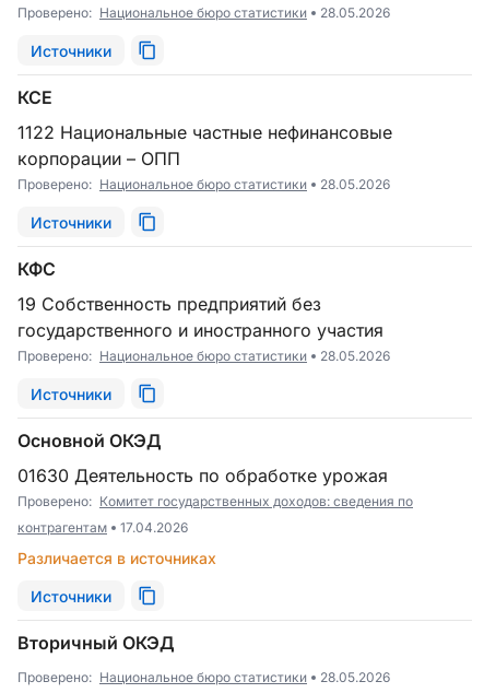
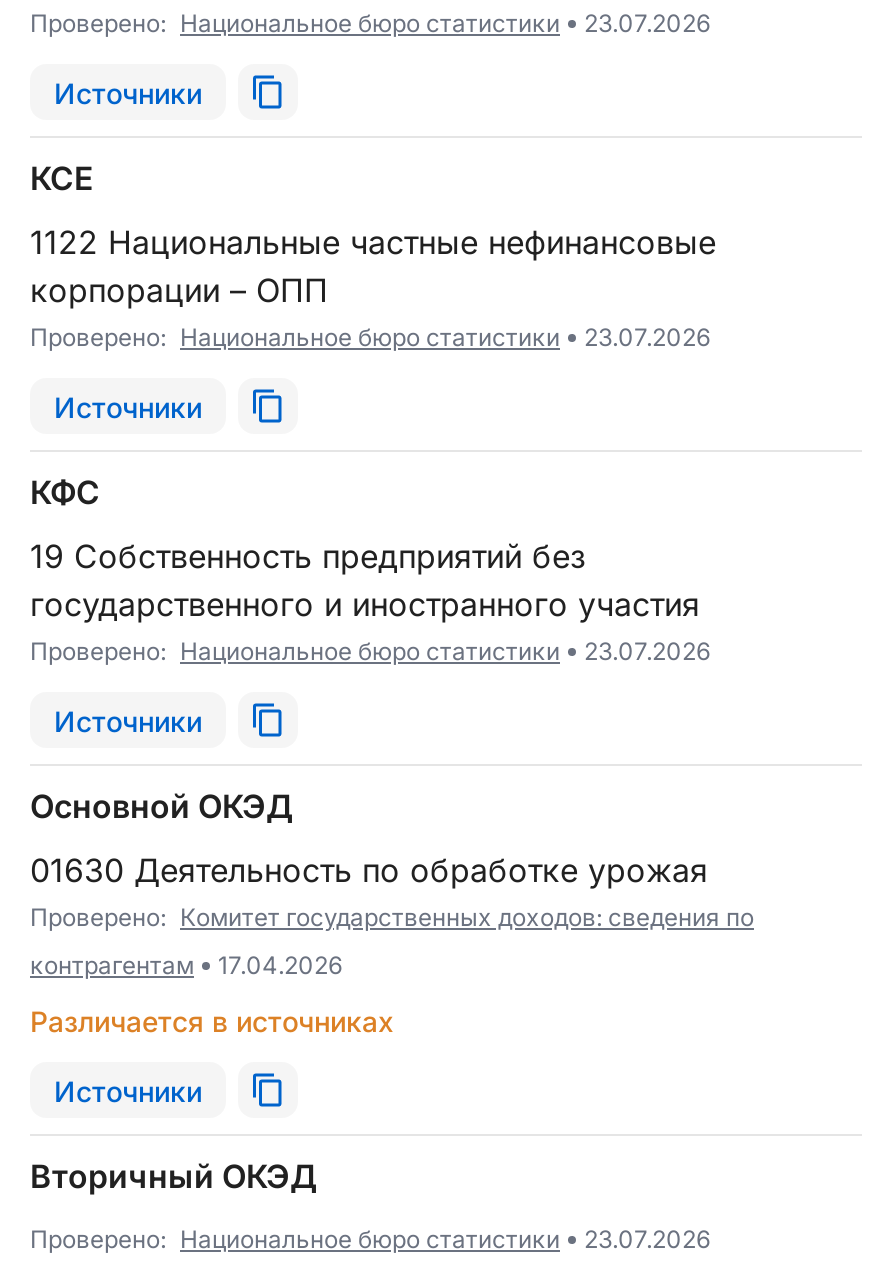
- Проверено: Национальное бюро статистики 28.05.2026
+ Проверено: Национальное бюро статистики 23.07.2026

- Проверено: Национальное бюро статистики 28.05.2026
+ Проверено: Национальное бюро статистики 23.07.2026

- Проверено: Национальное бюро статистики 28.05.2026
+ Проверено: Национальное бюро статистики 23.07.2026

- Проверено: Национальное бюро статистики 28.05.2026
+ Проверено: Национальное бюро статистики 23.07.2026
